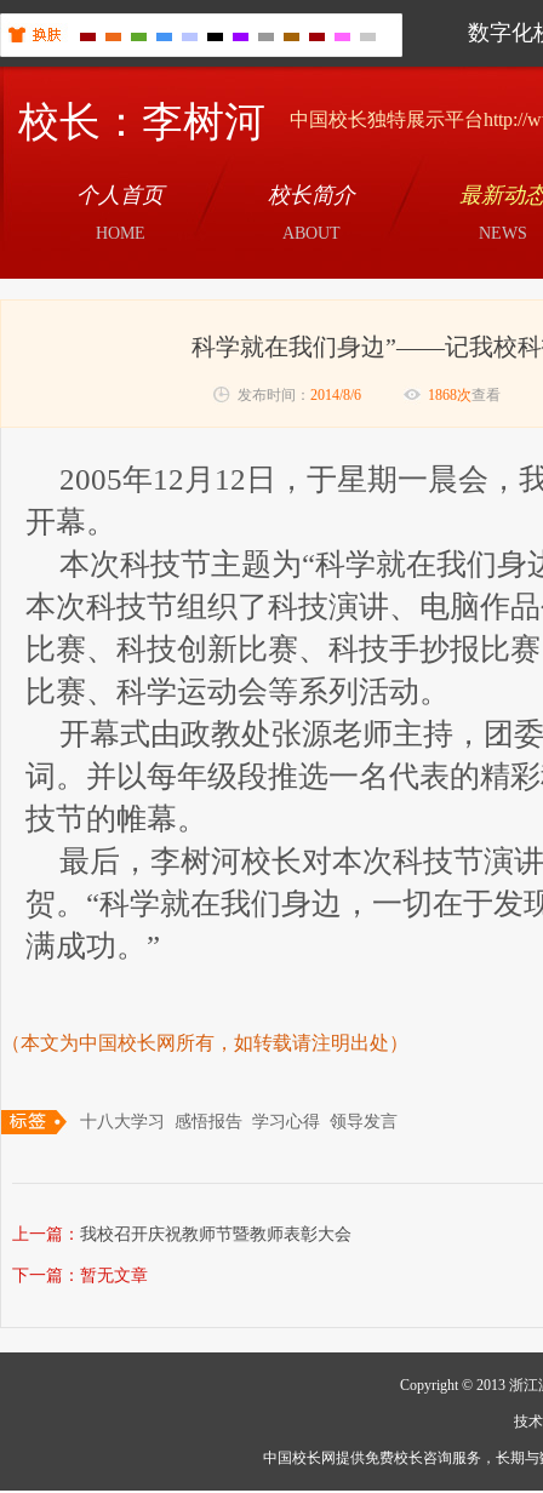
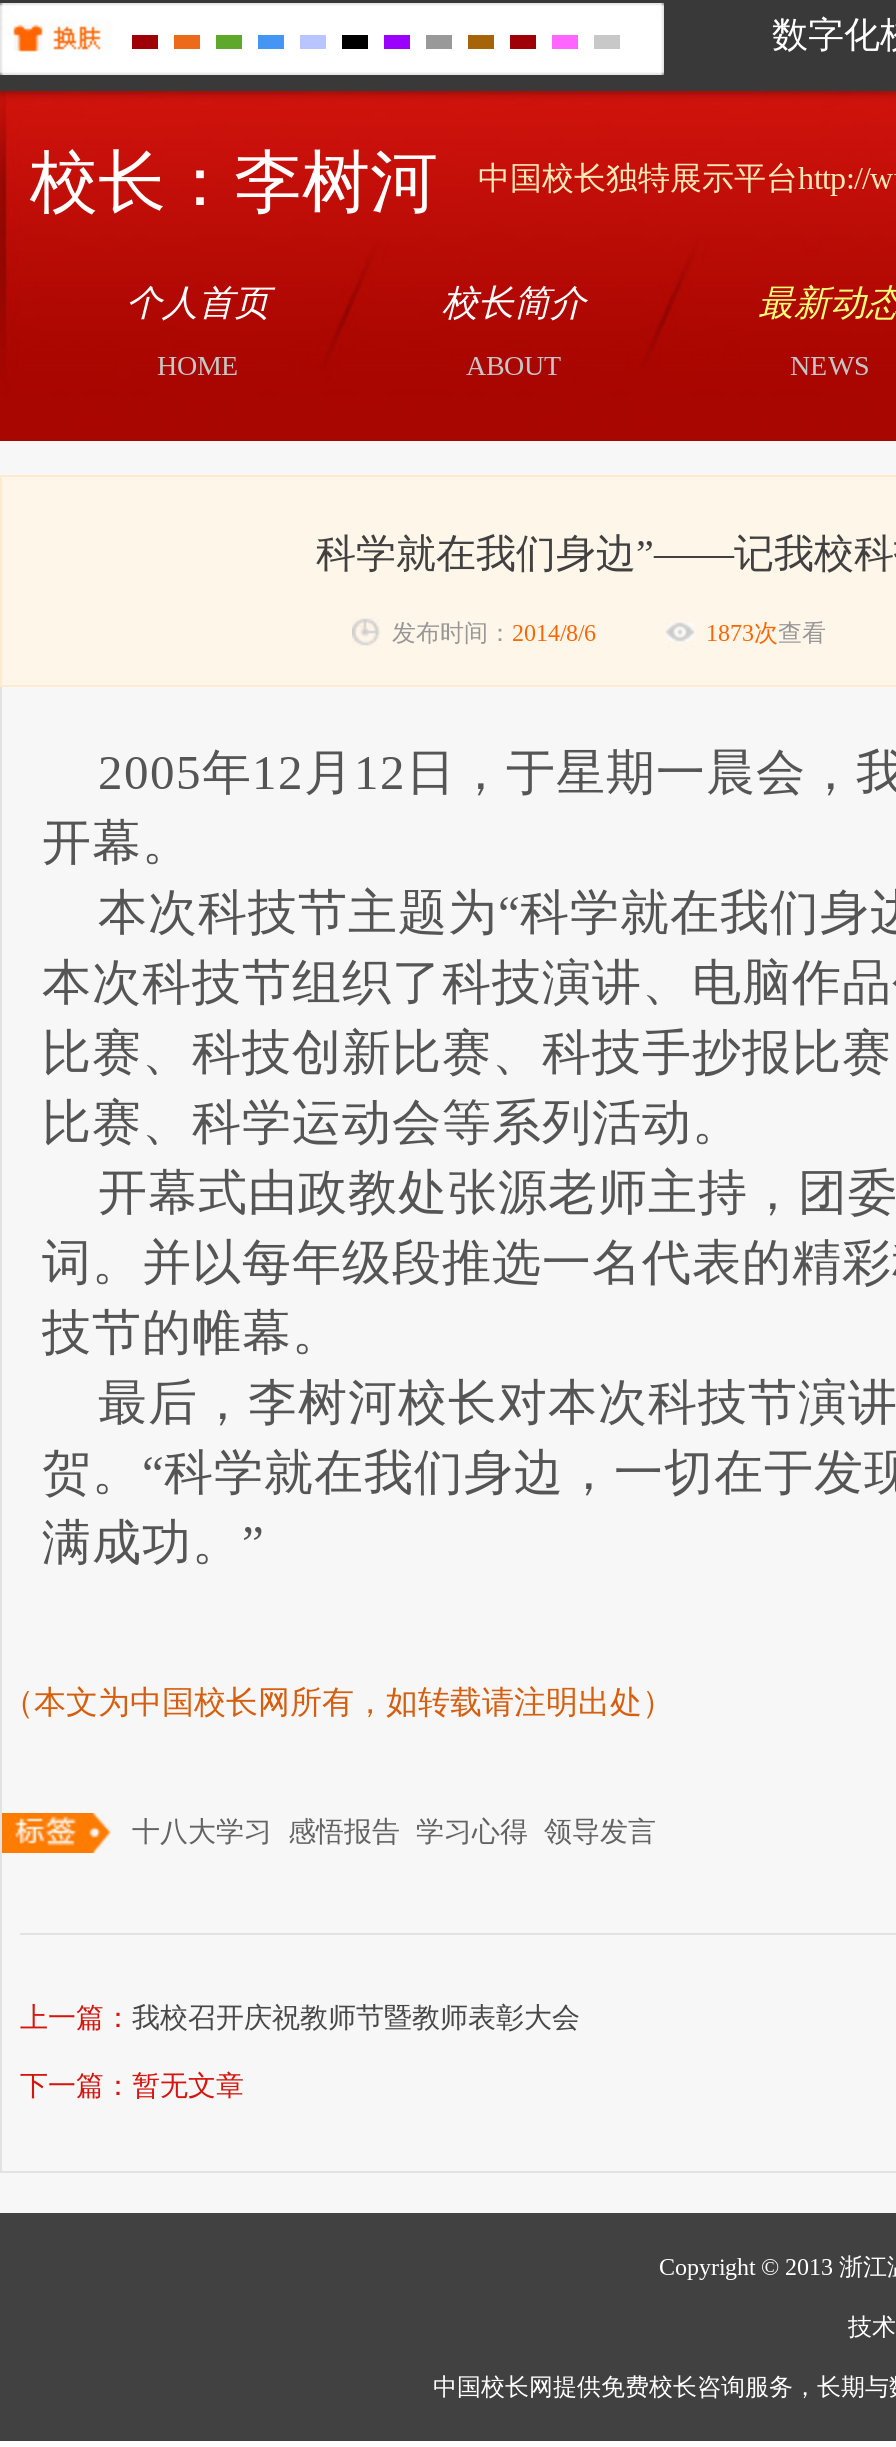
- 1868次查看
+ 1873次查看
